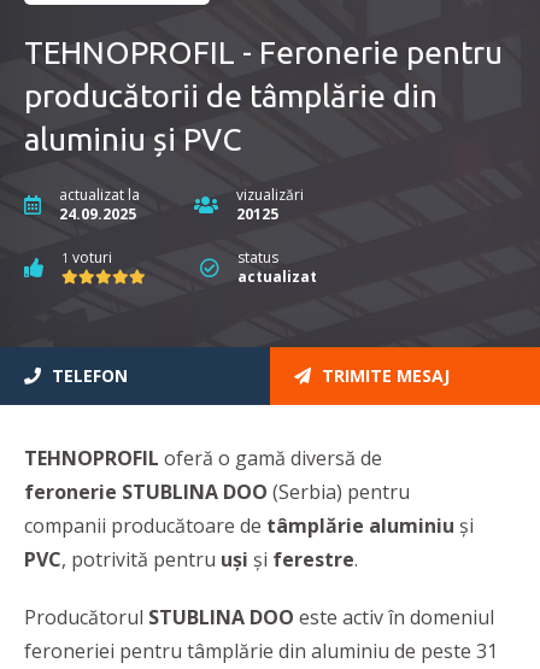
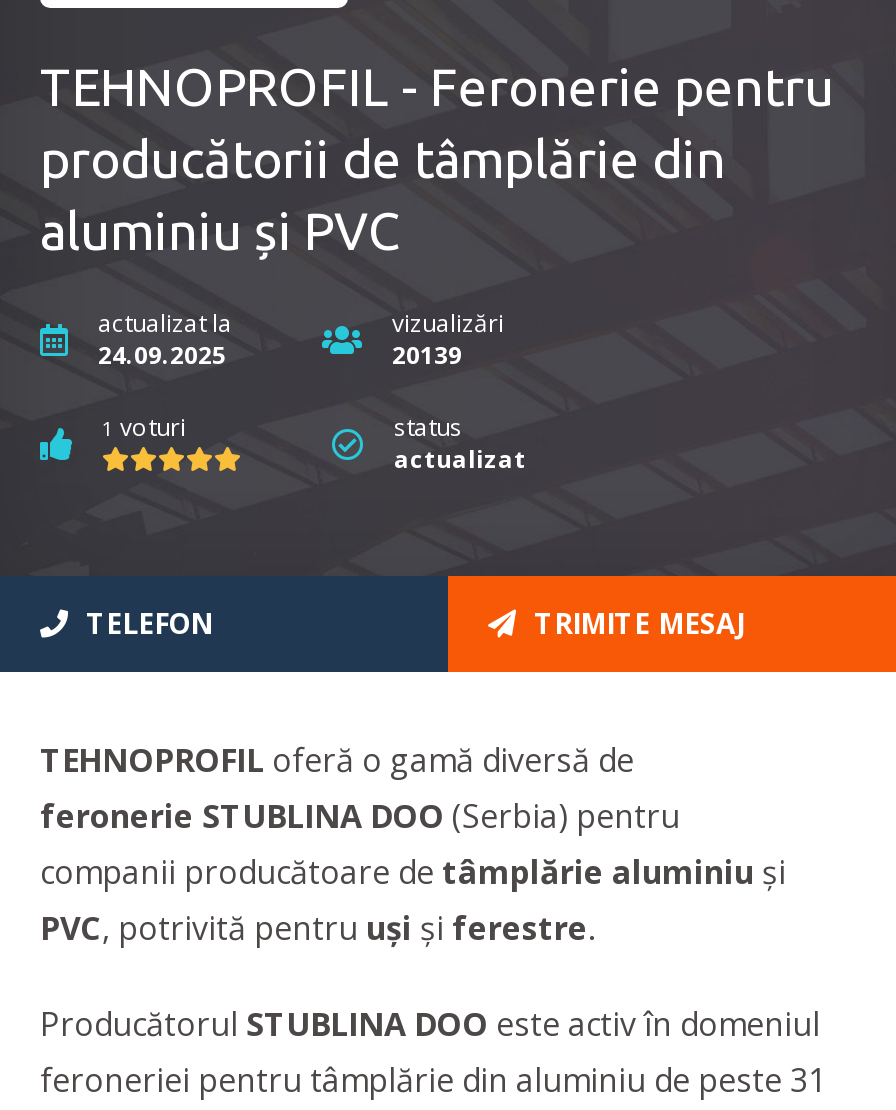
- 20125
+ 20139
